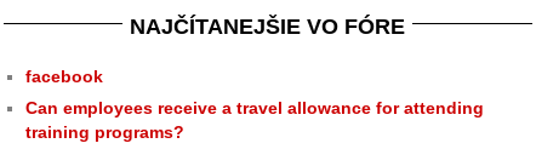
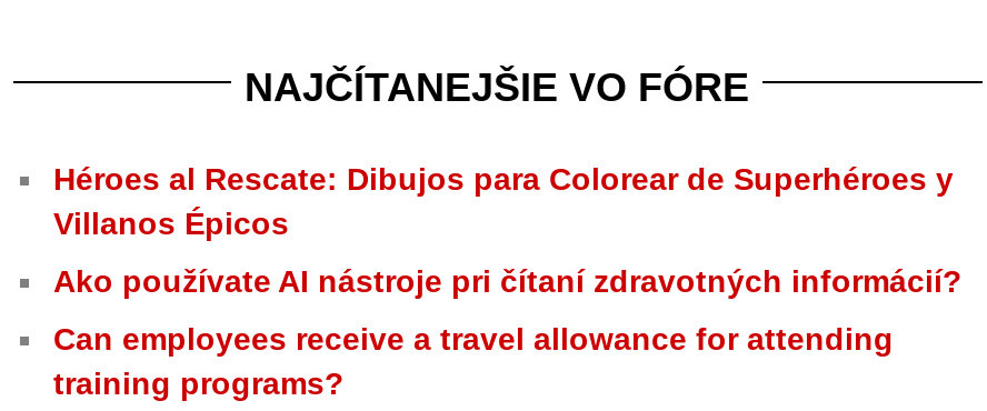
- facebook
+ Héroes al Rescate: Dibujos para Colorear de Superhéroes y
+ Villanos Épicos
+ Ako používate AI nástroje pri čítaní zdravotných informácií?
